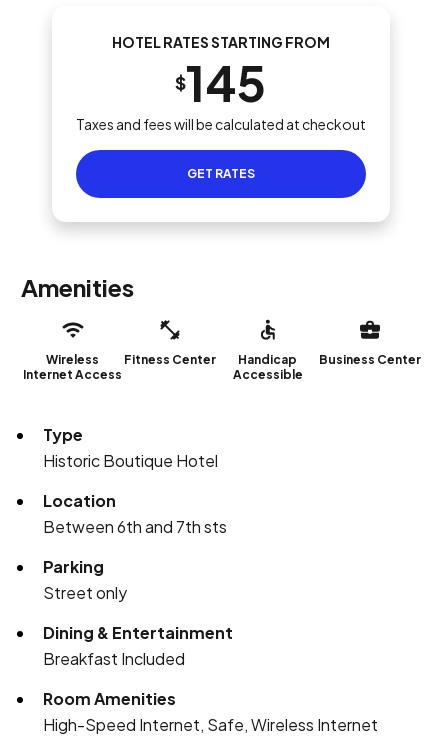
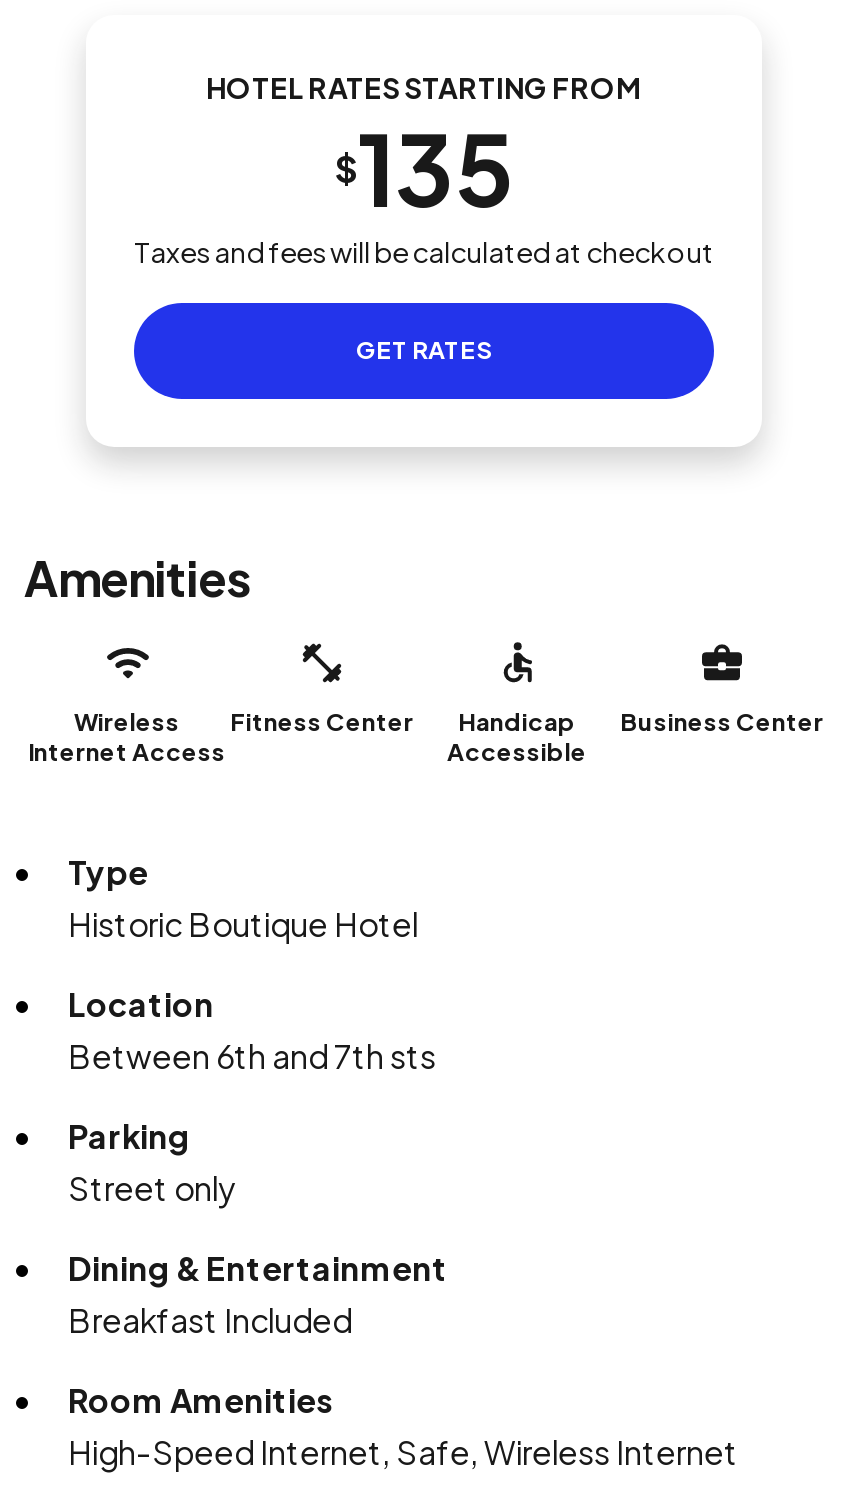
- $145
+ $135
